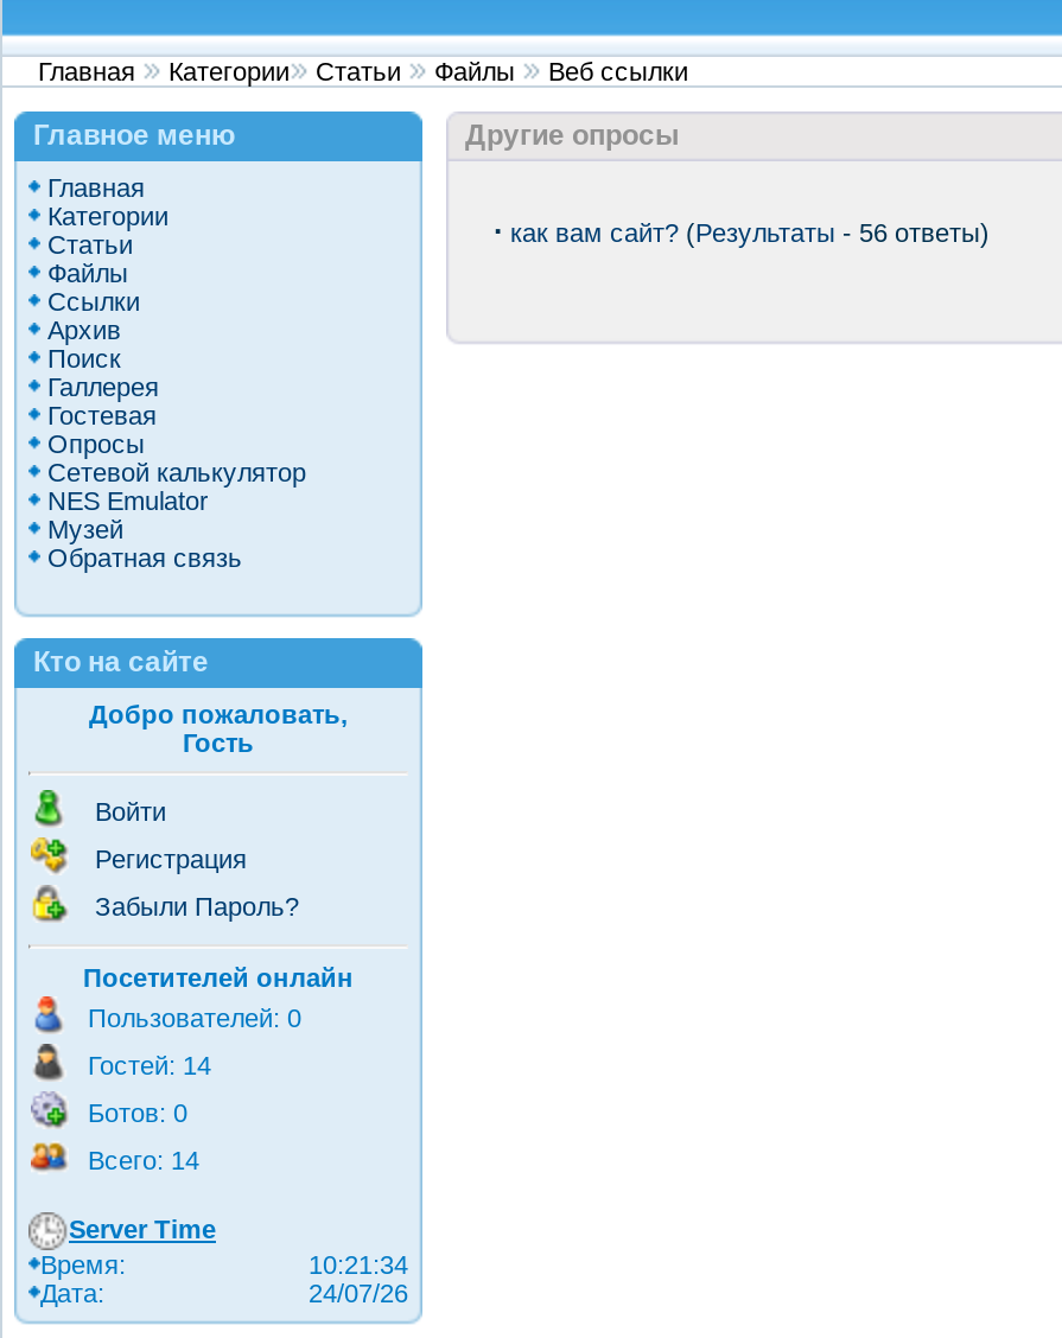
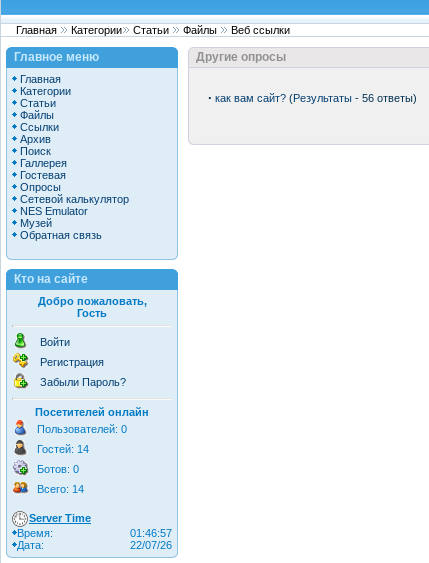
- 10:21:34
+ 01:46:57

- 24/07/26
+ 22/07/26
